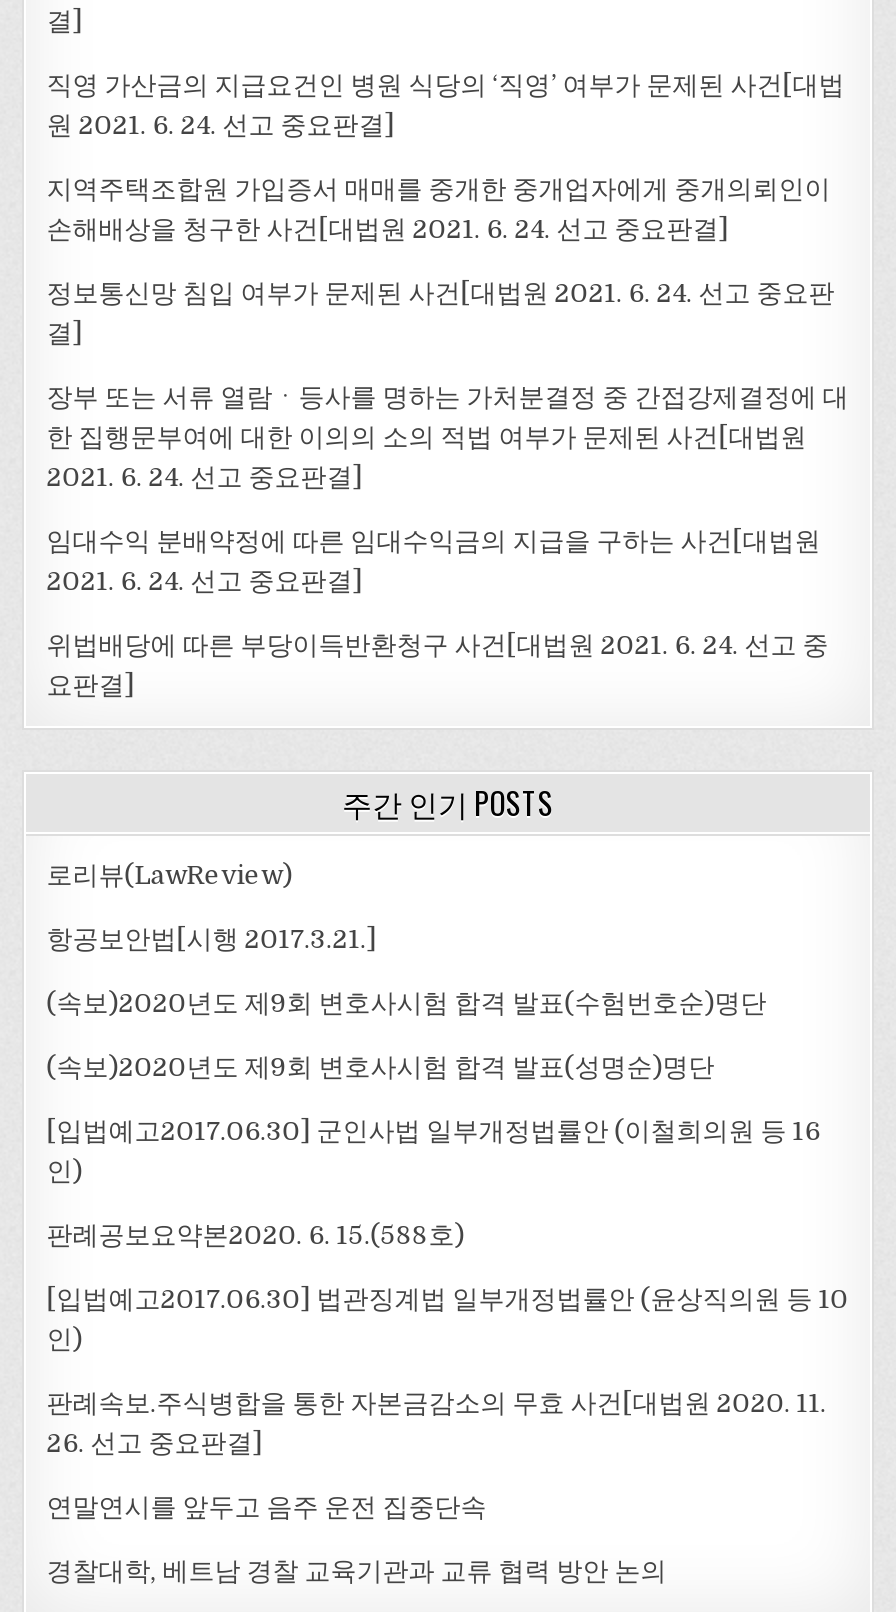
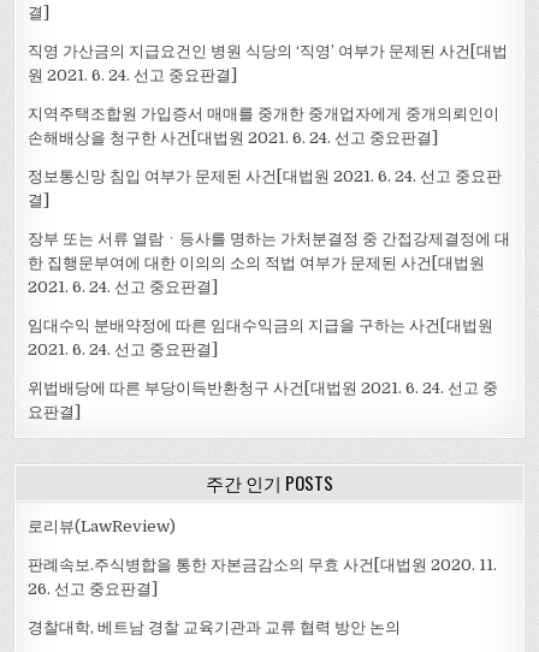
- 항공보안법[시행 2017.3.21.]
- (속보)2020년도 제9회 변호사시험 합격 발표(수험번호순)명단
- (속보)2020년도 제9회 변호사시험 합격 발표(성명순)명단
- [입법예고2017.06.30] 군인사법 일부개정법률안 (이철희의원 등 16
- 인)
- 판례공보요약본2020. 6. 15.(588호)
- [입법예고2017.06.30] 법관징계법 일부개정법률안 (윤상직의원 등 10
- 인)

- 연말연시를 앞두고 음주 운전 집중단속
